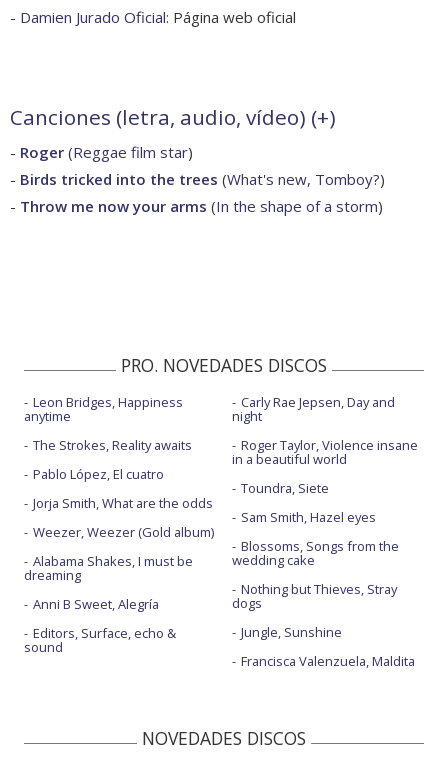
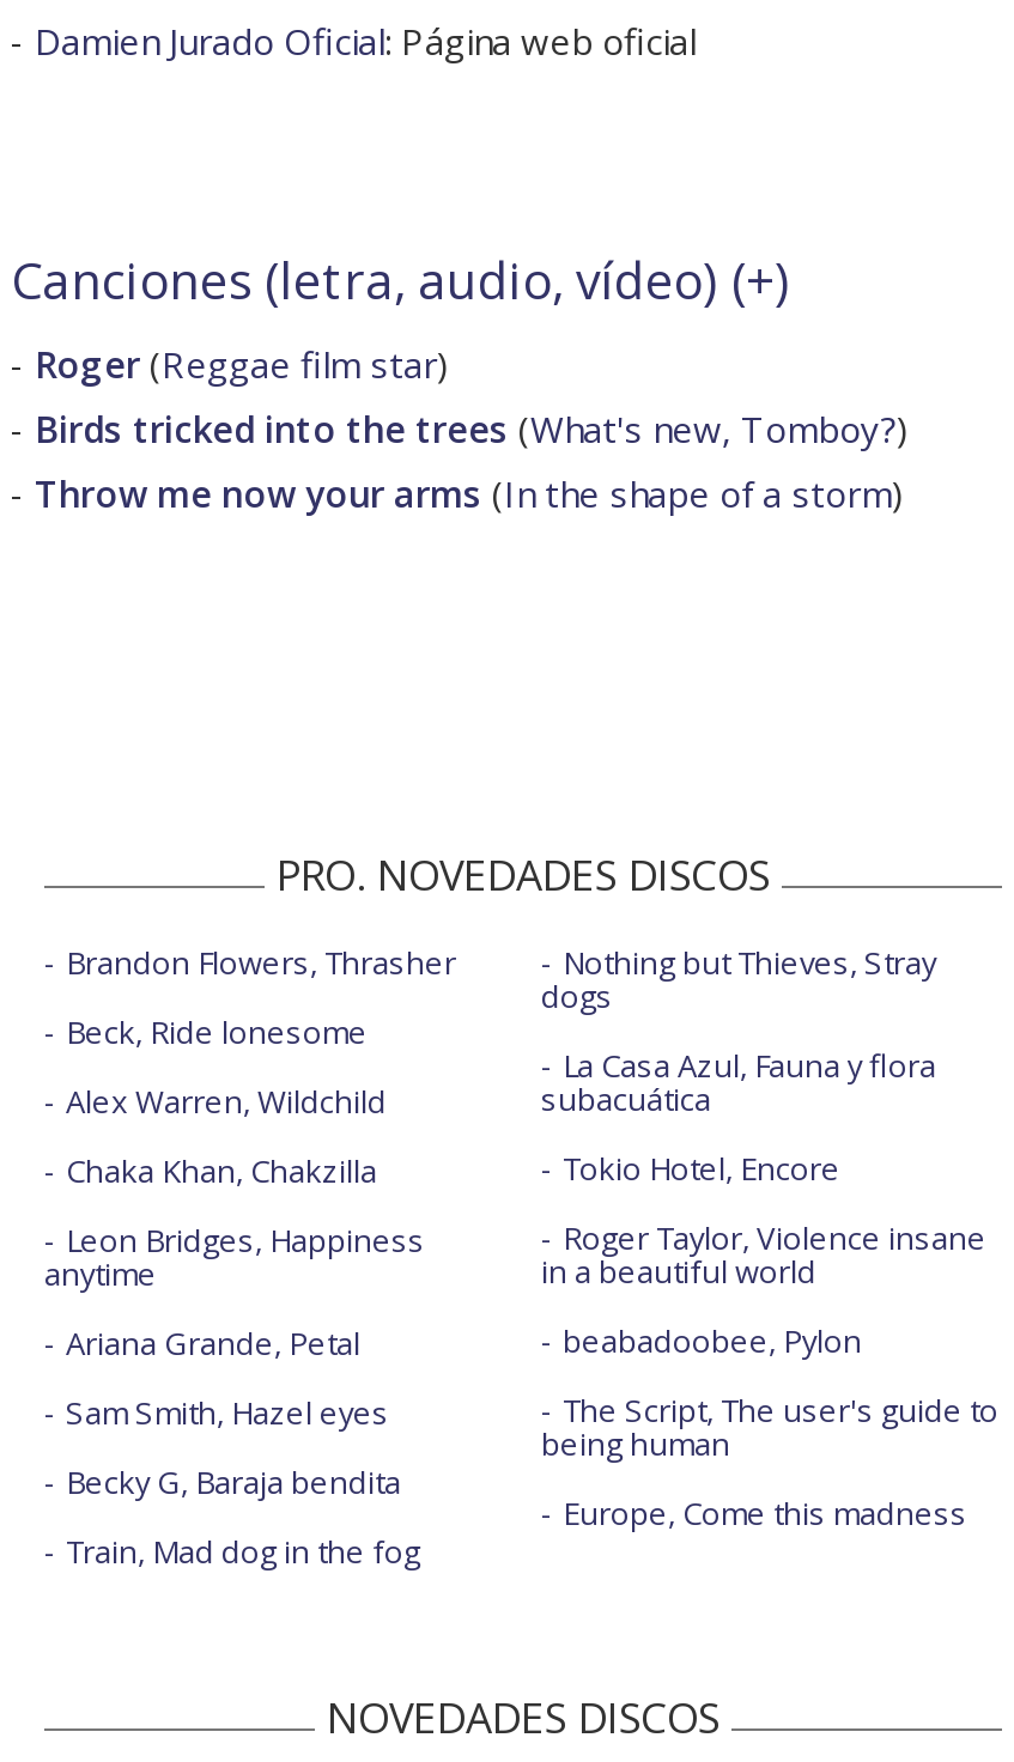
+ Brandon Flowers, Thrasher
+ Beck, Ride lonesome
+ Alex Warren, Wildchild
+ Chaka Khan, Chakzilla

moved down: Leon Bridges, Happiness | anytime

- Carly Rae Jepsen, Day and
- night
+ La Casa Azul, Fauna y flora
+ subacuática
+ Tokio Hotel, Encore

- The Strokes, Reality awaits
- Pablo López, El cuatro
- Jorja Smith, What are the odds
- Weezer, Weezer (Gold album)
- Alabama Shakes, I must be
- dreaming
- Anni B Sweet, Alegría
- Editors, Surface, echo &
- sound
+ Ariana Grande, Petal
+ Becky G, Baraja bendita
+ Train, Mad dog in the fog

moved up: Roger Taylor, Violence insane | in a beautiful world

- Toundra, Siete
- Blossoms, Songs from the
- wedding cake
- Jungle, Sunshine
- Francisca Valenzuela, Maldita
+ beabadoobee, Pylon
+ The Script, The user's guide to
+ being human
+ Europe, Come this madness

moved down: Sam Smith, Hazel eyes

moved up: Nothing but Thieves, Stray | dogs
